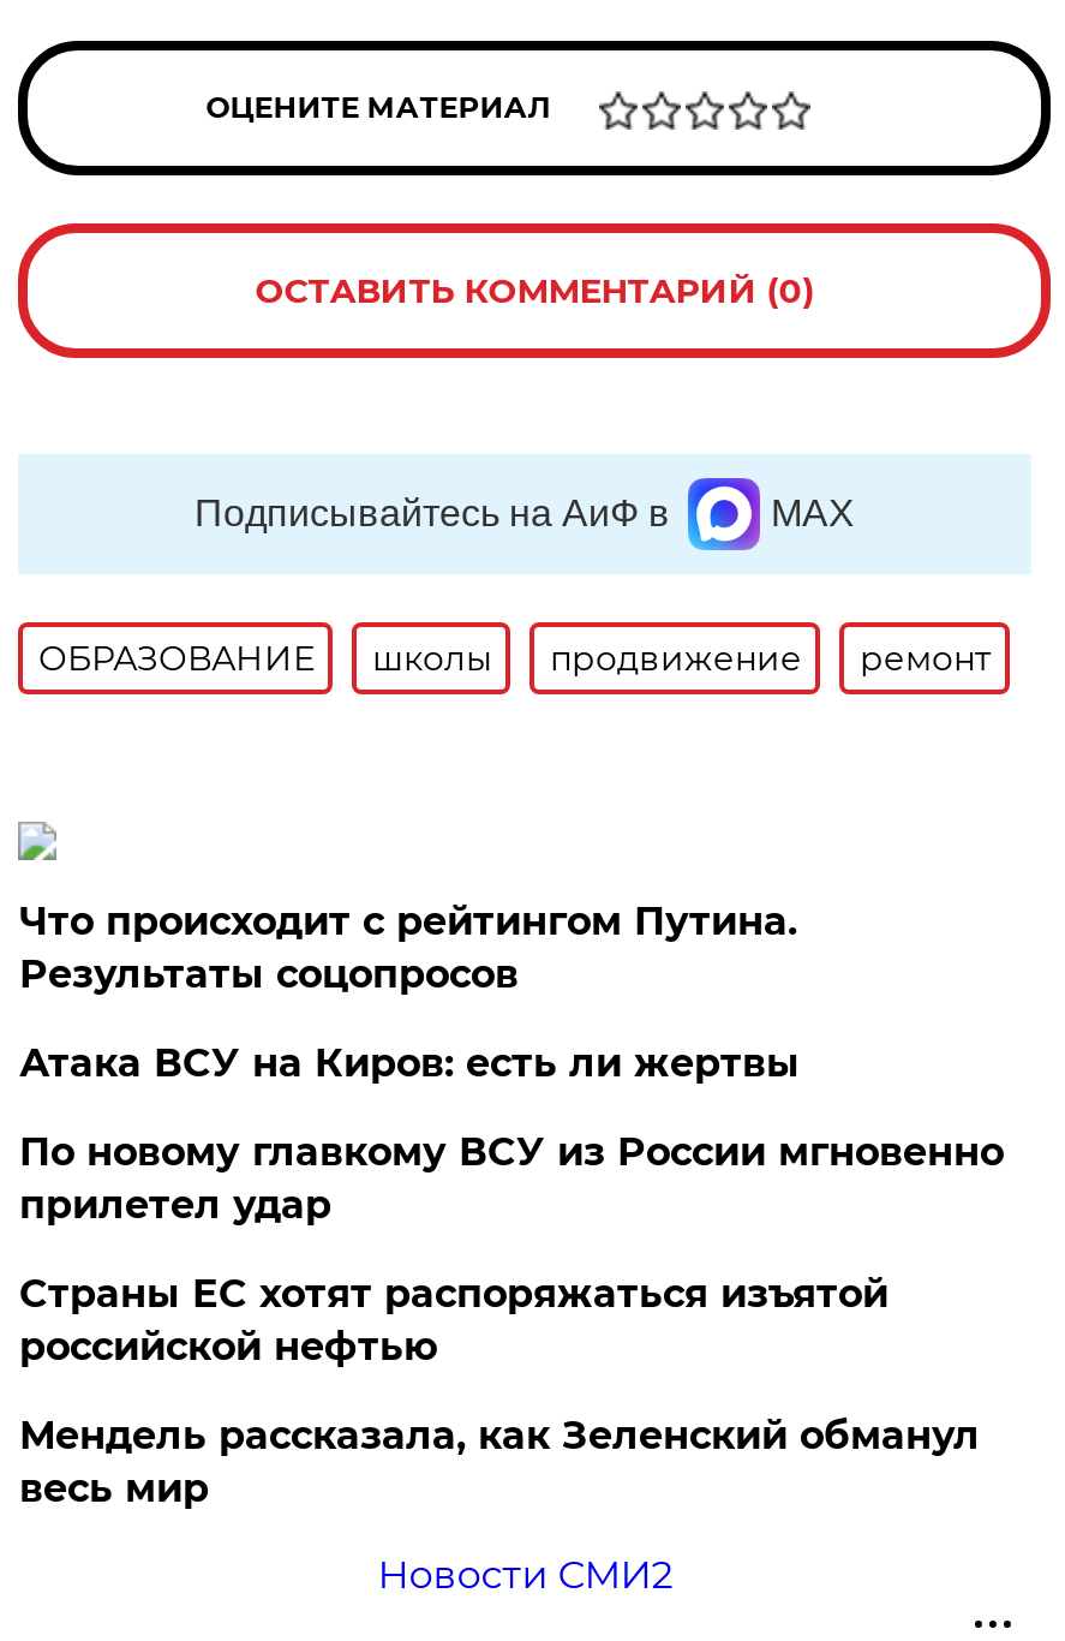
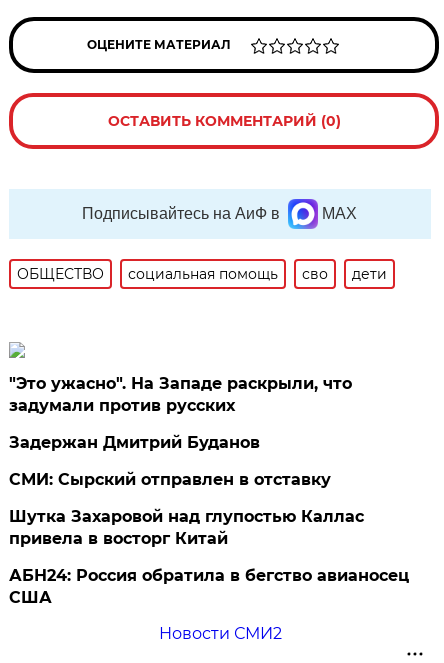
- ОБРАЗОВАНИЕ
- школы
- продвижение
- ремонт
+ ОБЩЕСТВО
+ социальная помощь
+ сво
+ дети

- Что происходит с рейтингом Путина.
- Результаты соцопросов
+ "Это ужасно". На Западе раскрыли, что
+ задумали против русских

- Атака ВСУ на Киров: есть ли жертвы
+ Задержан Дмитрий Буданов

- По новому главкому ВСУ из России мгновенно
- прилетел удар
+ СМИ: Сырский отправлен в отставку

- Страны ЕС хотят распоряжаться изъятой
- российской нефтью
+ Шутка Захаровой над глупостью Каллас
+ привела в восторг Китай

- Мендель рассказала, как Зеленский обманул
- весь мир
+ АБН24: Россия обратила в бегство авианосец
+ США
